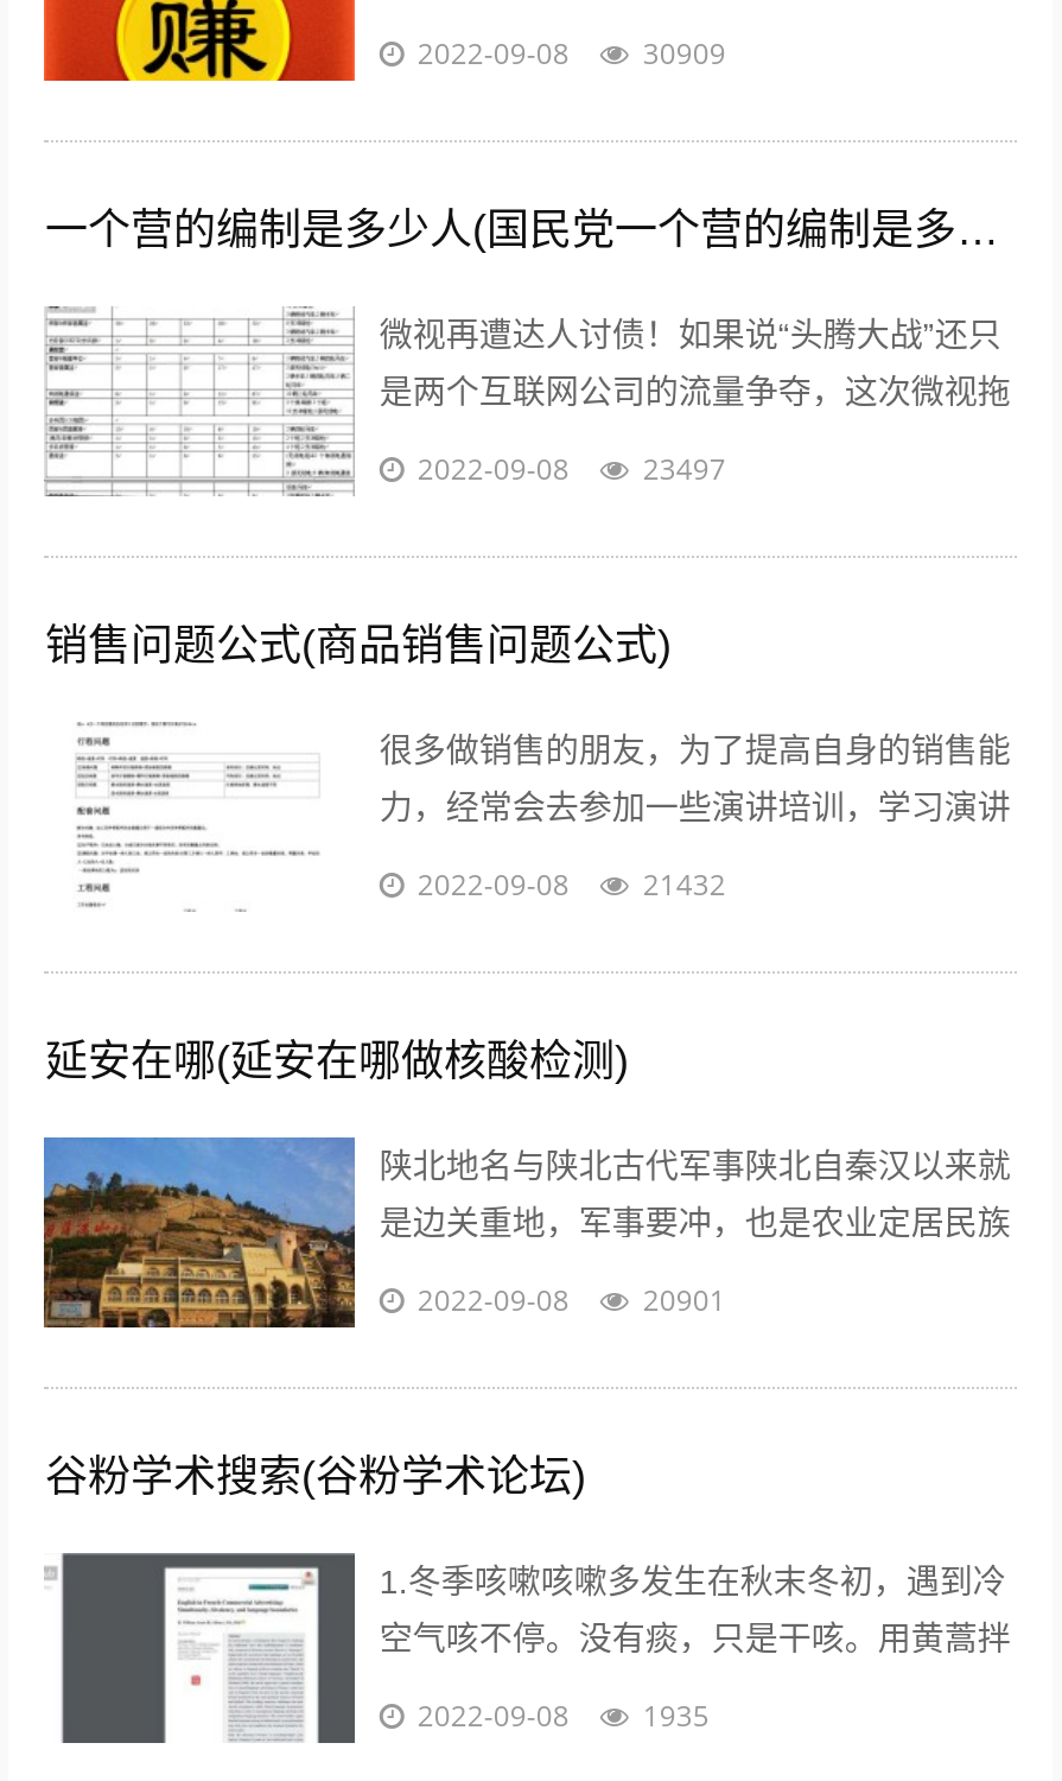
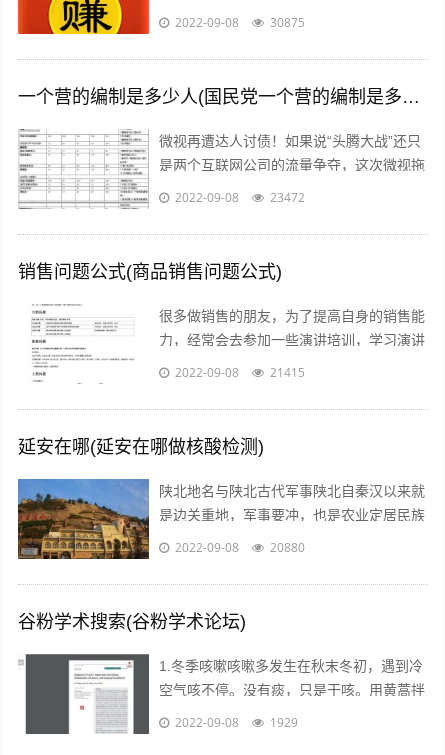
- 30909
+ 30875

- 23497
+ 23472

- 21432
+ 21415

- 20901
+ 20880

- 1935
+ 1929
